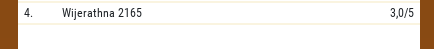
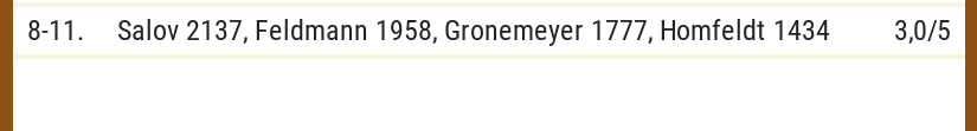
- 4.
- Wijerathna 2165
+ 8-11.
+ Salov 2137, Feldmann 1958, Gronemeyer 1777, Homfeldt 1434
